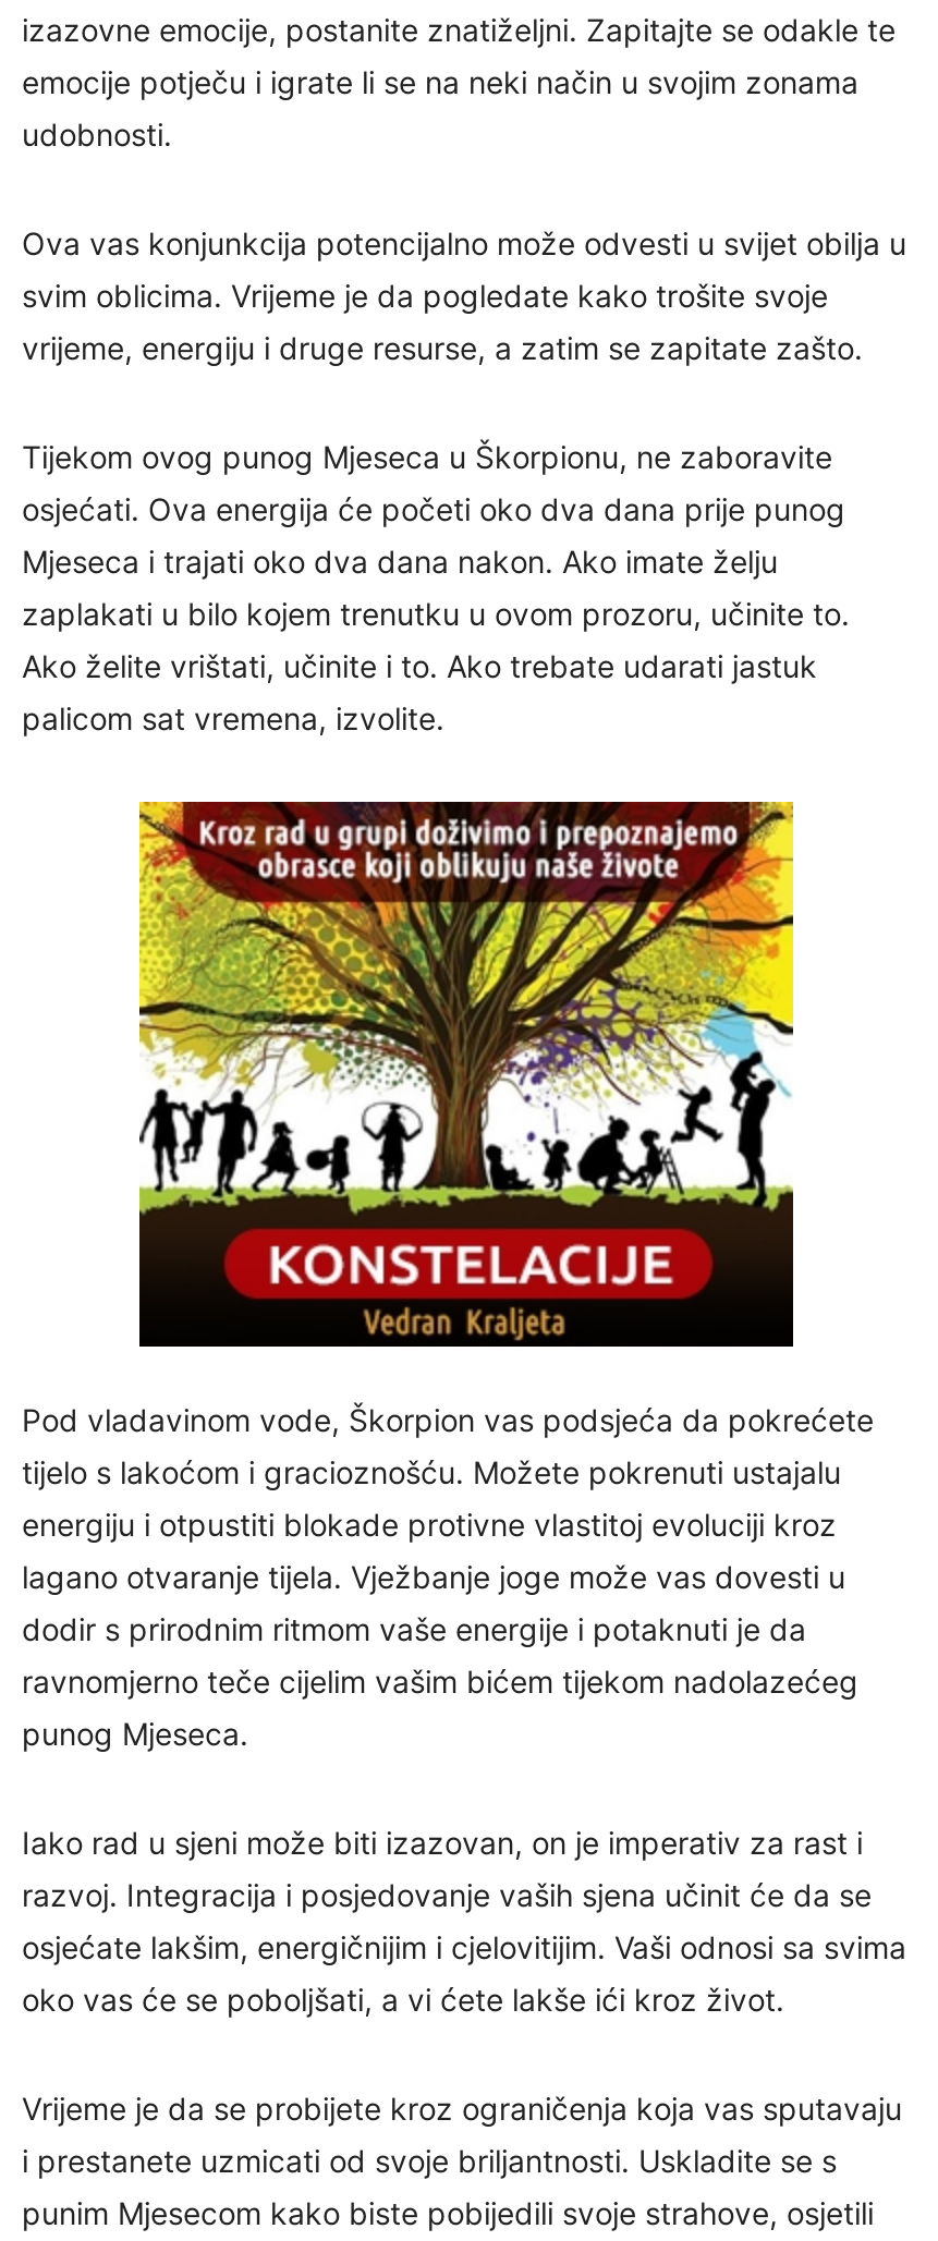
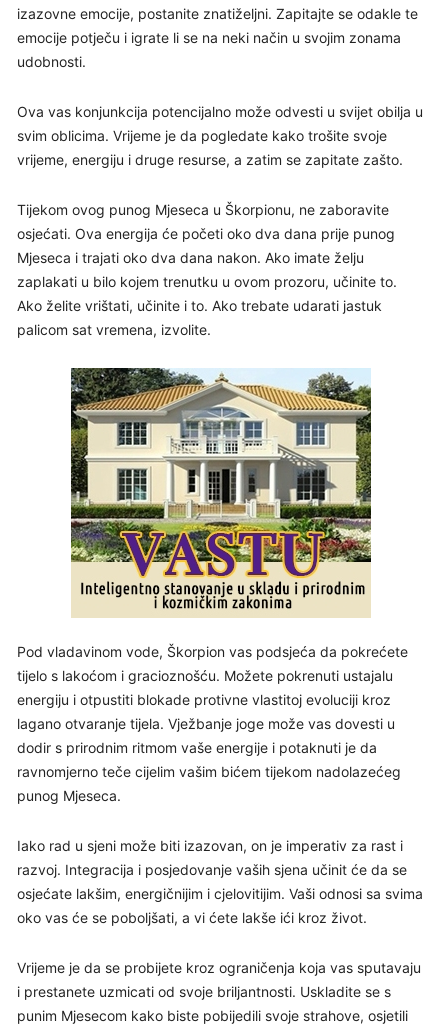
- [image]
+ [image]
